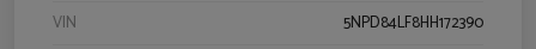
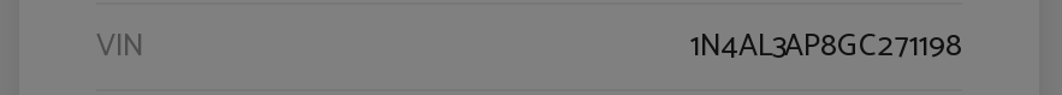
- 5NPD84LF8HH172390
+ 1N4AL3AP8GC271198
